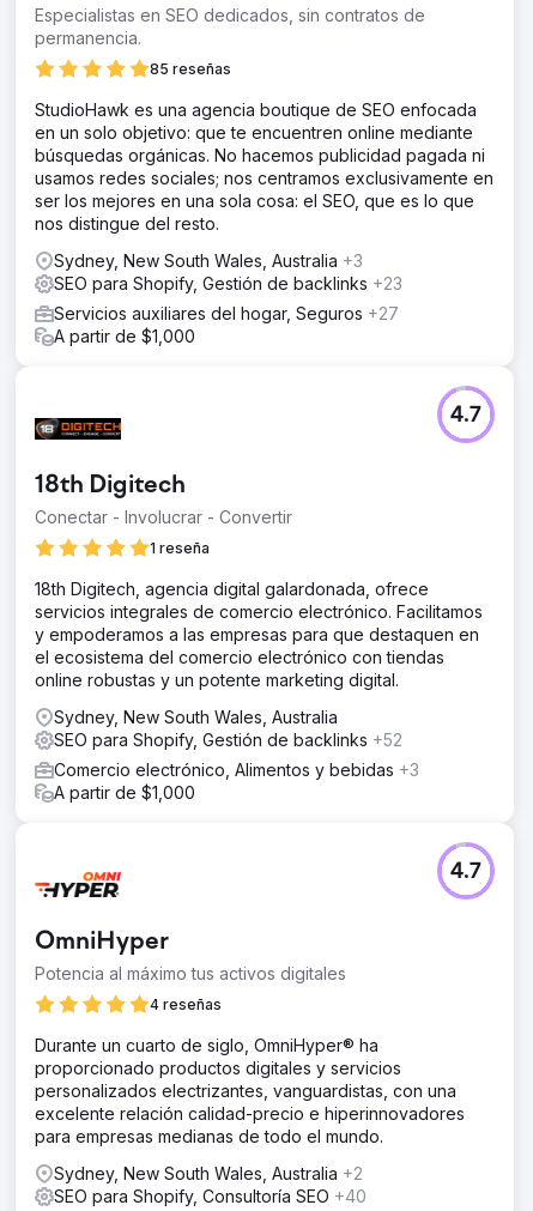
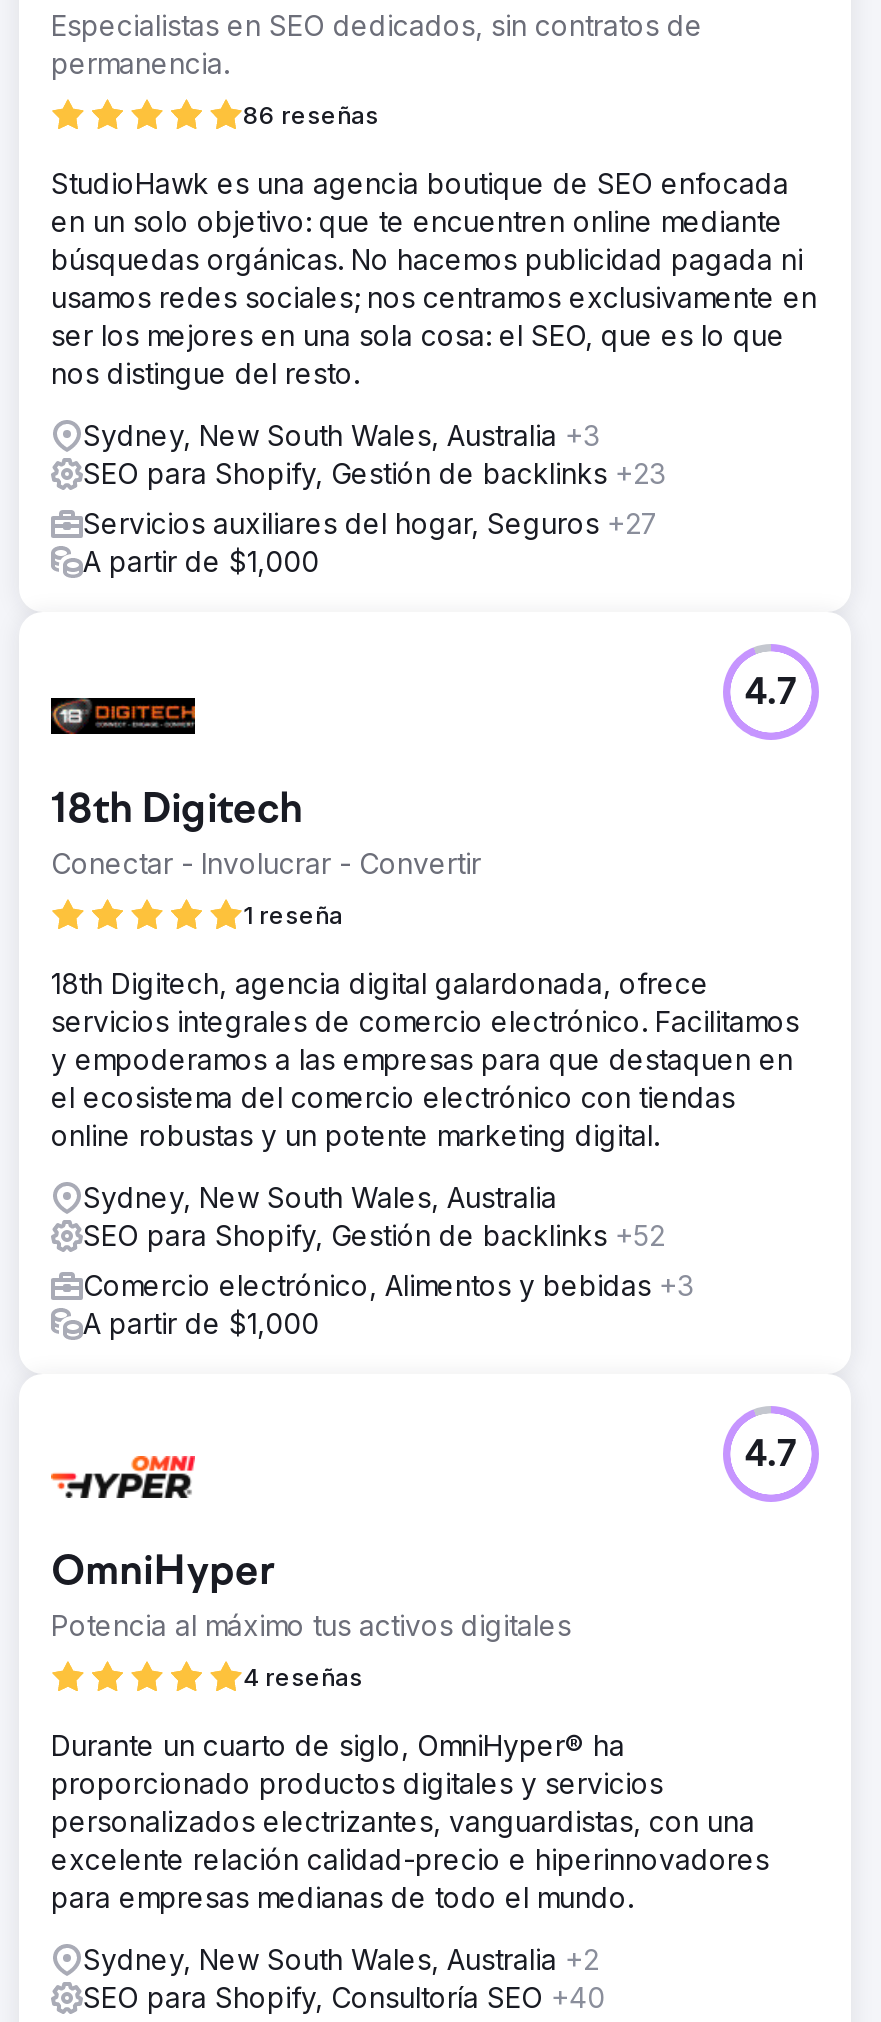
- 85 reseñas
+ 86 reseñas
